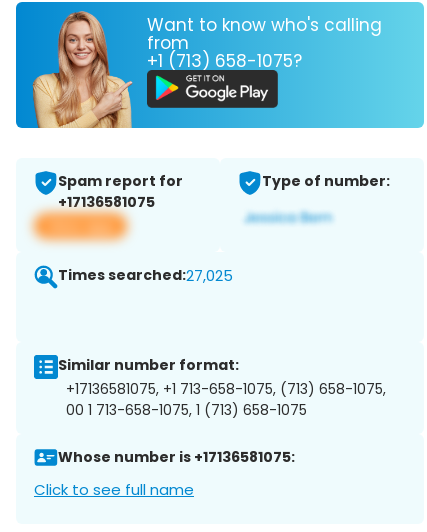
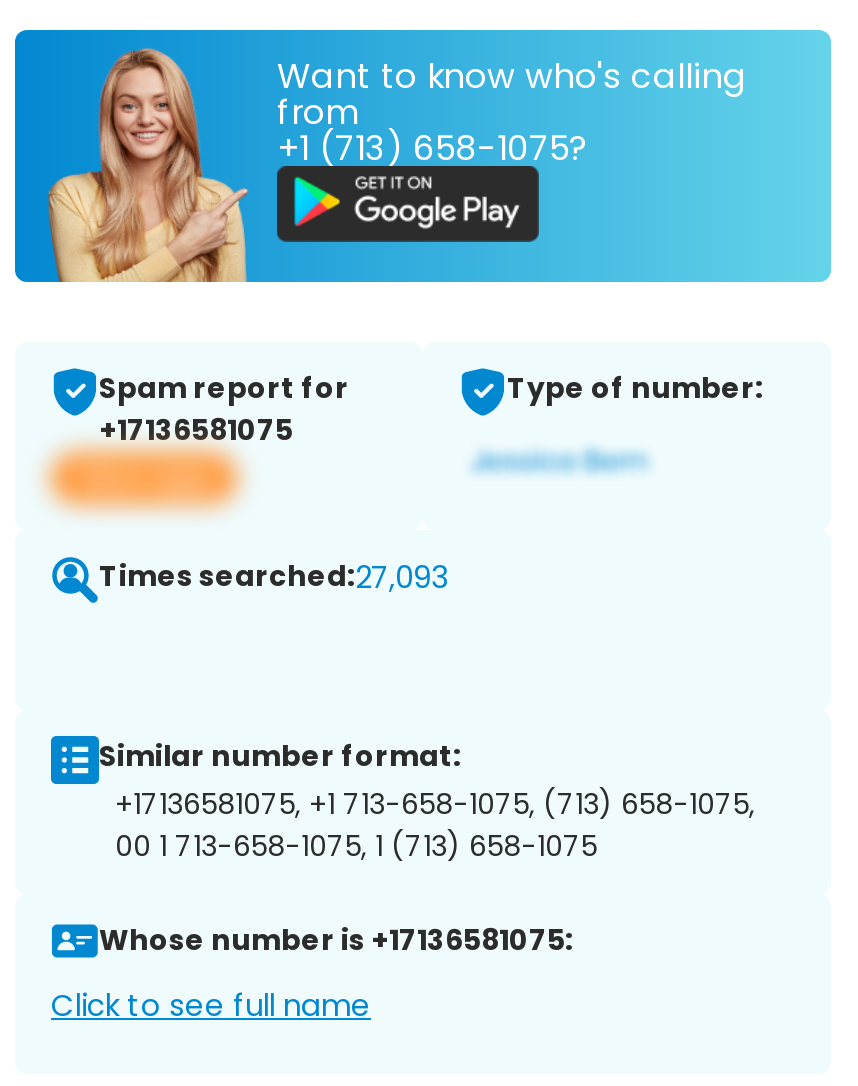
- Times searched:27,025
+ Times searched:27,093
